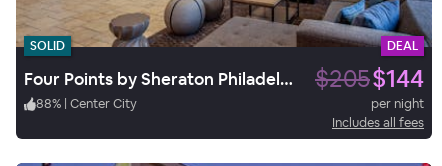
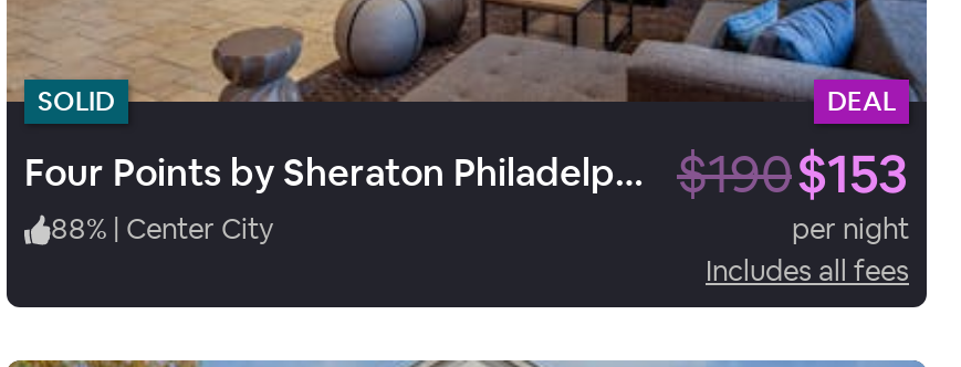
- $205 $144
+ $190 $153
